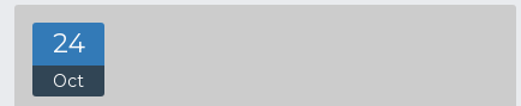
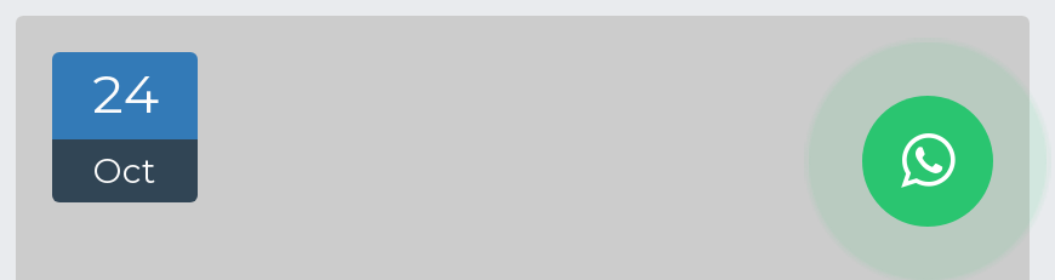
+ [image]
